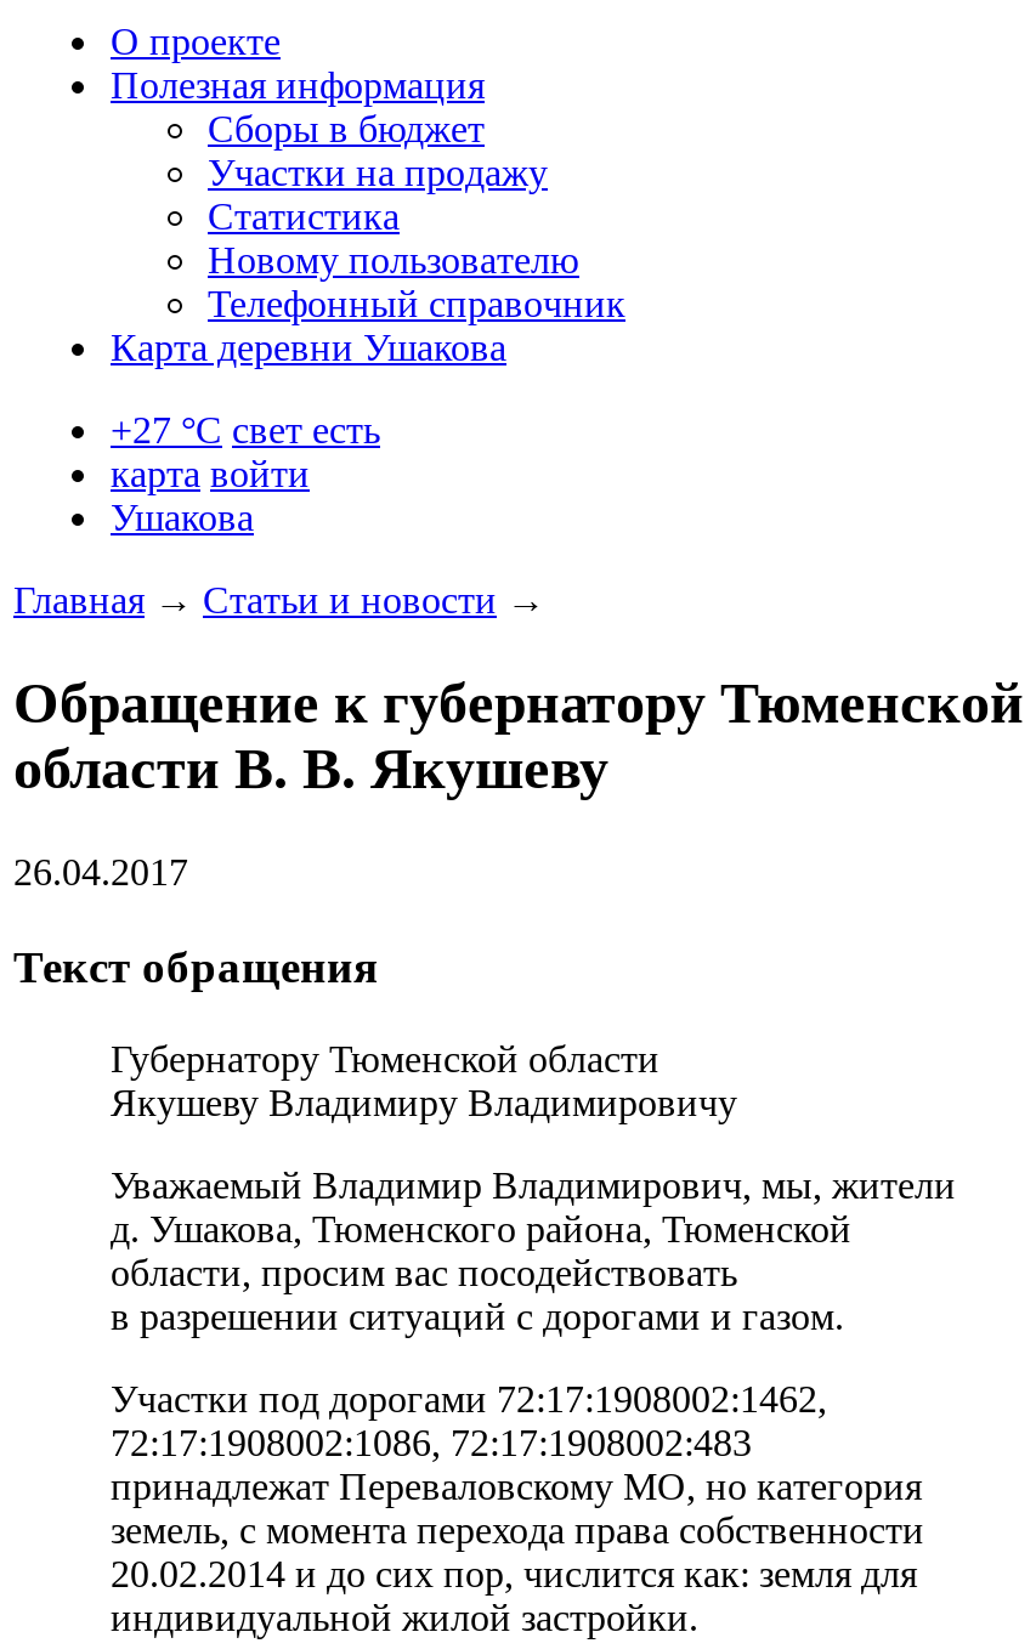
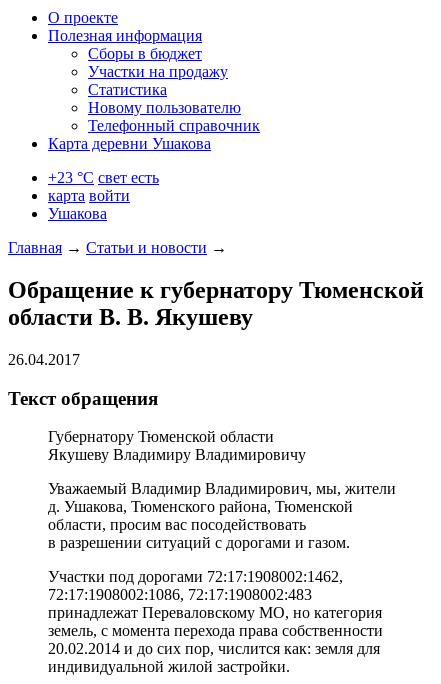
- +27 °C свет есть
+ +23 °C свет есть
